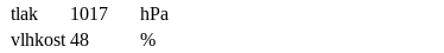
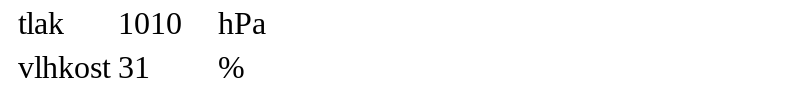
- tlak 1017 hPa
+ tlak 1010 hPa

- vlhkost 48
+ vlhkost 31
